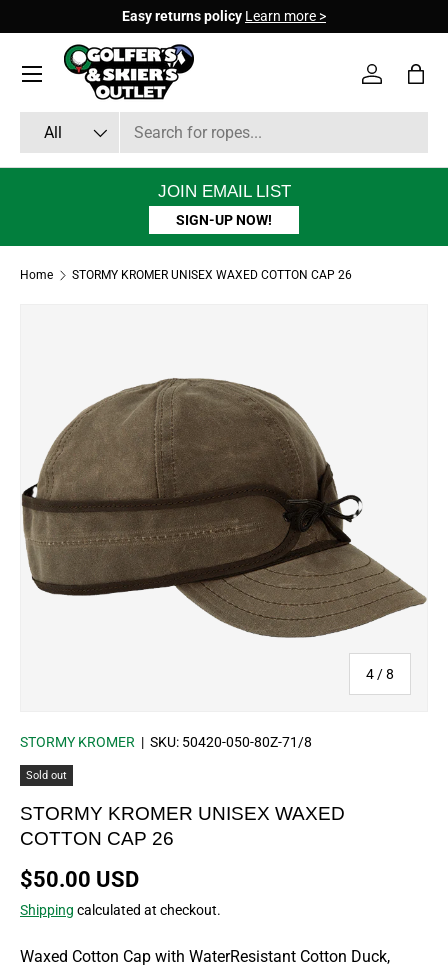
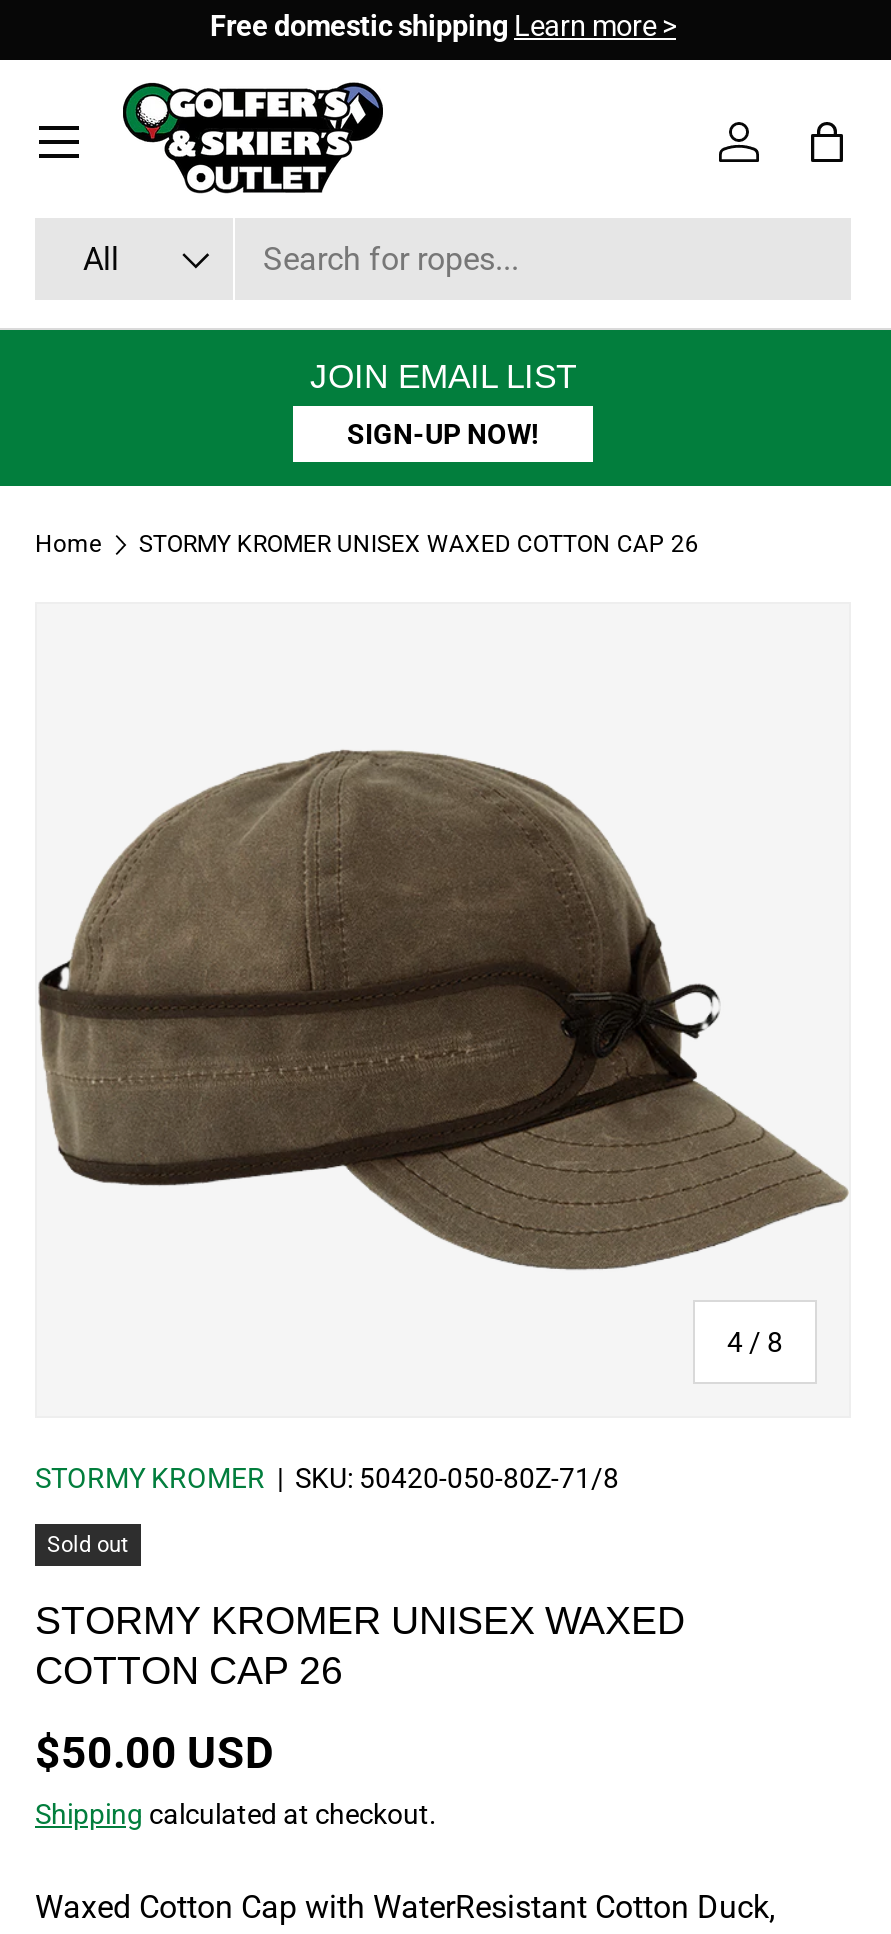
- Easy returns policy Learn more >
+ Free domestic shipping Learn more >
